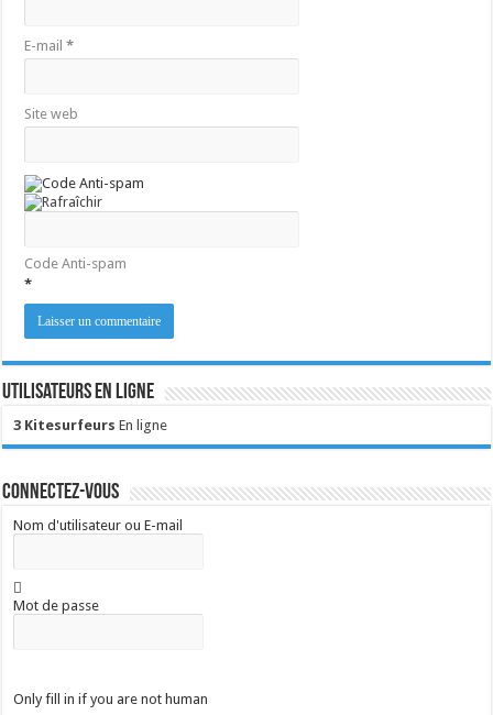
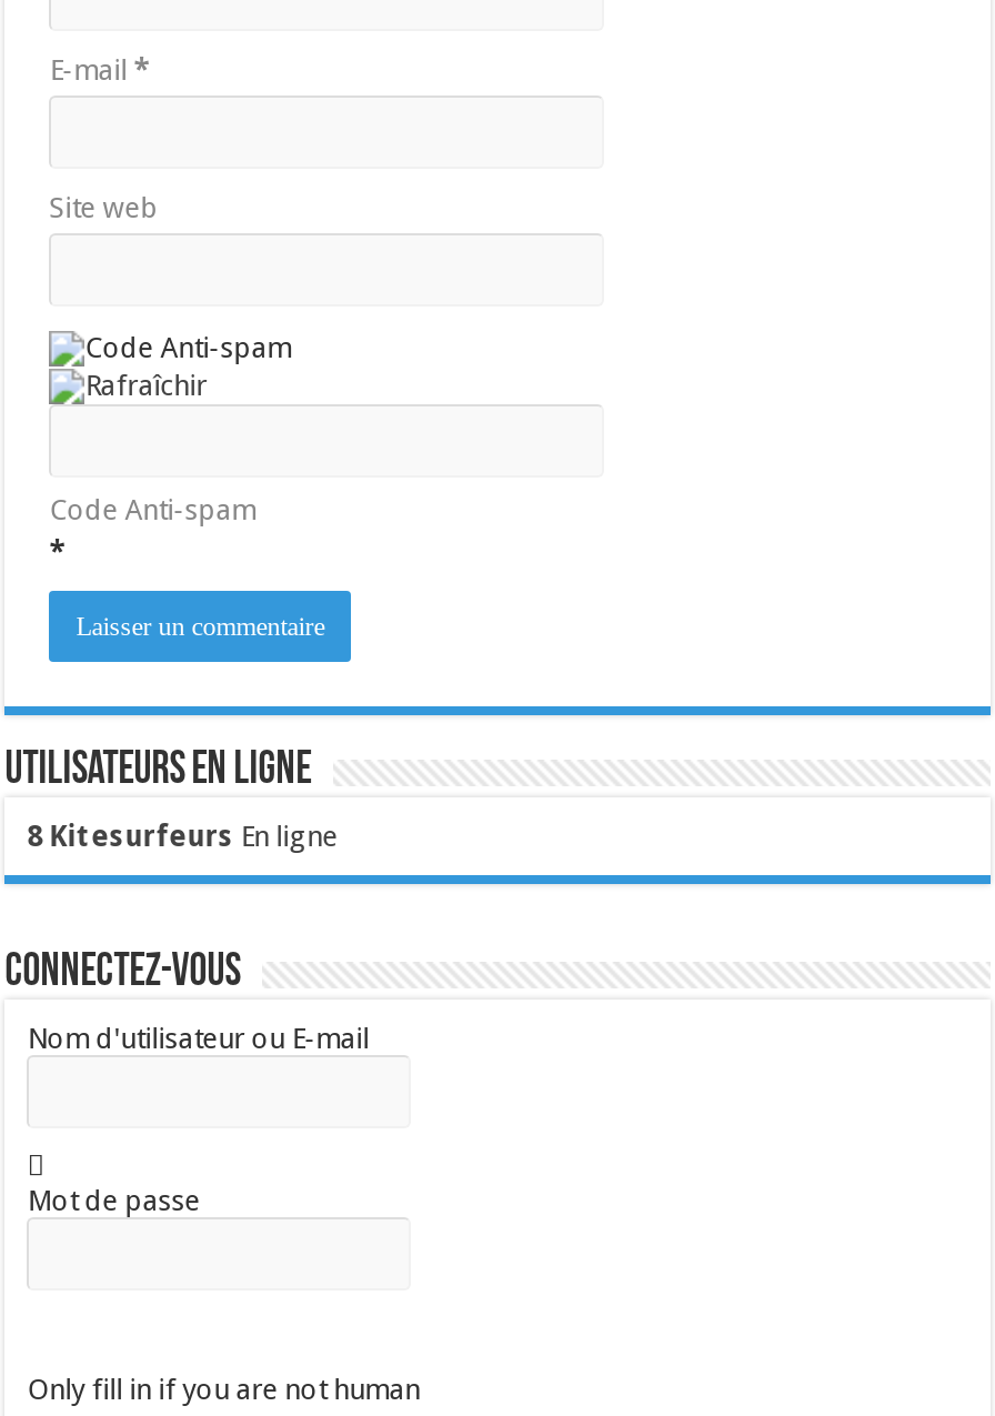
- 3 Kitesurfeurs En ligne
+ 8 Kitesurfeurs En ligne
